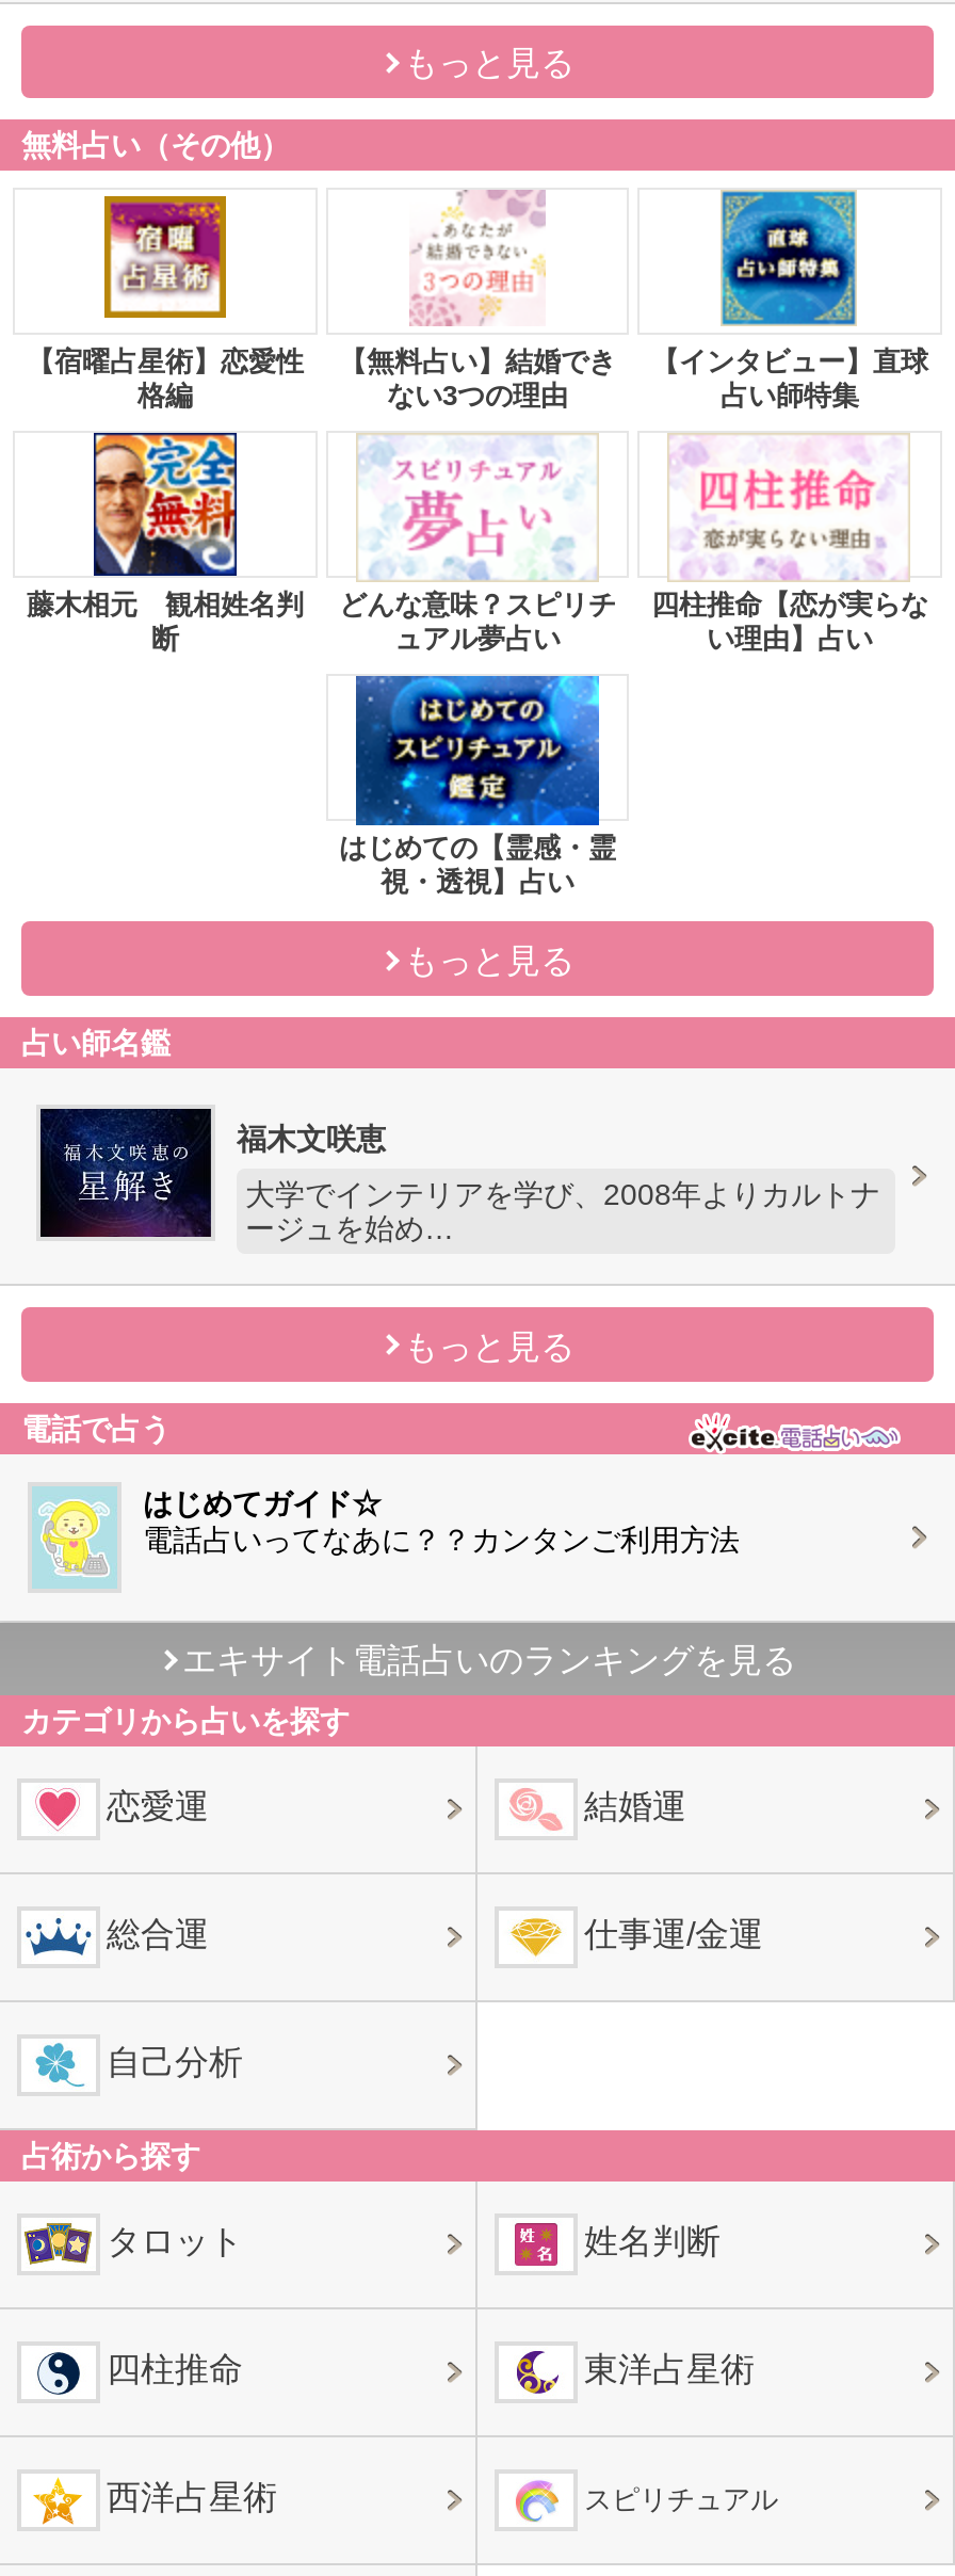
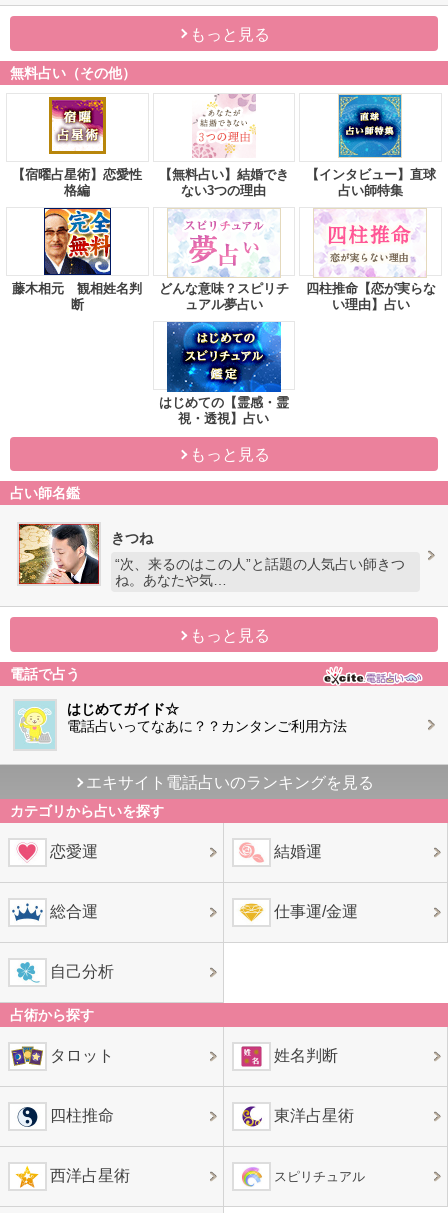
- [image]
- 福木文咲恵
+ [image]
+ きつね

- 大学でインテリアを学び、2008年よりカルトナ
- ージュを始め…
+ “次、来るのはこの人”と話題の人気占い師きつ
+ ね。あなたや気…
